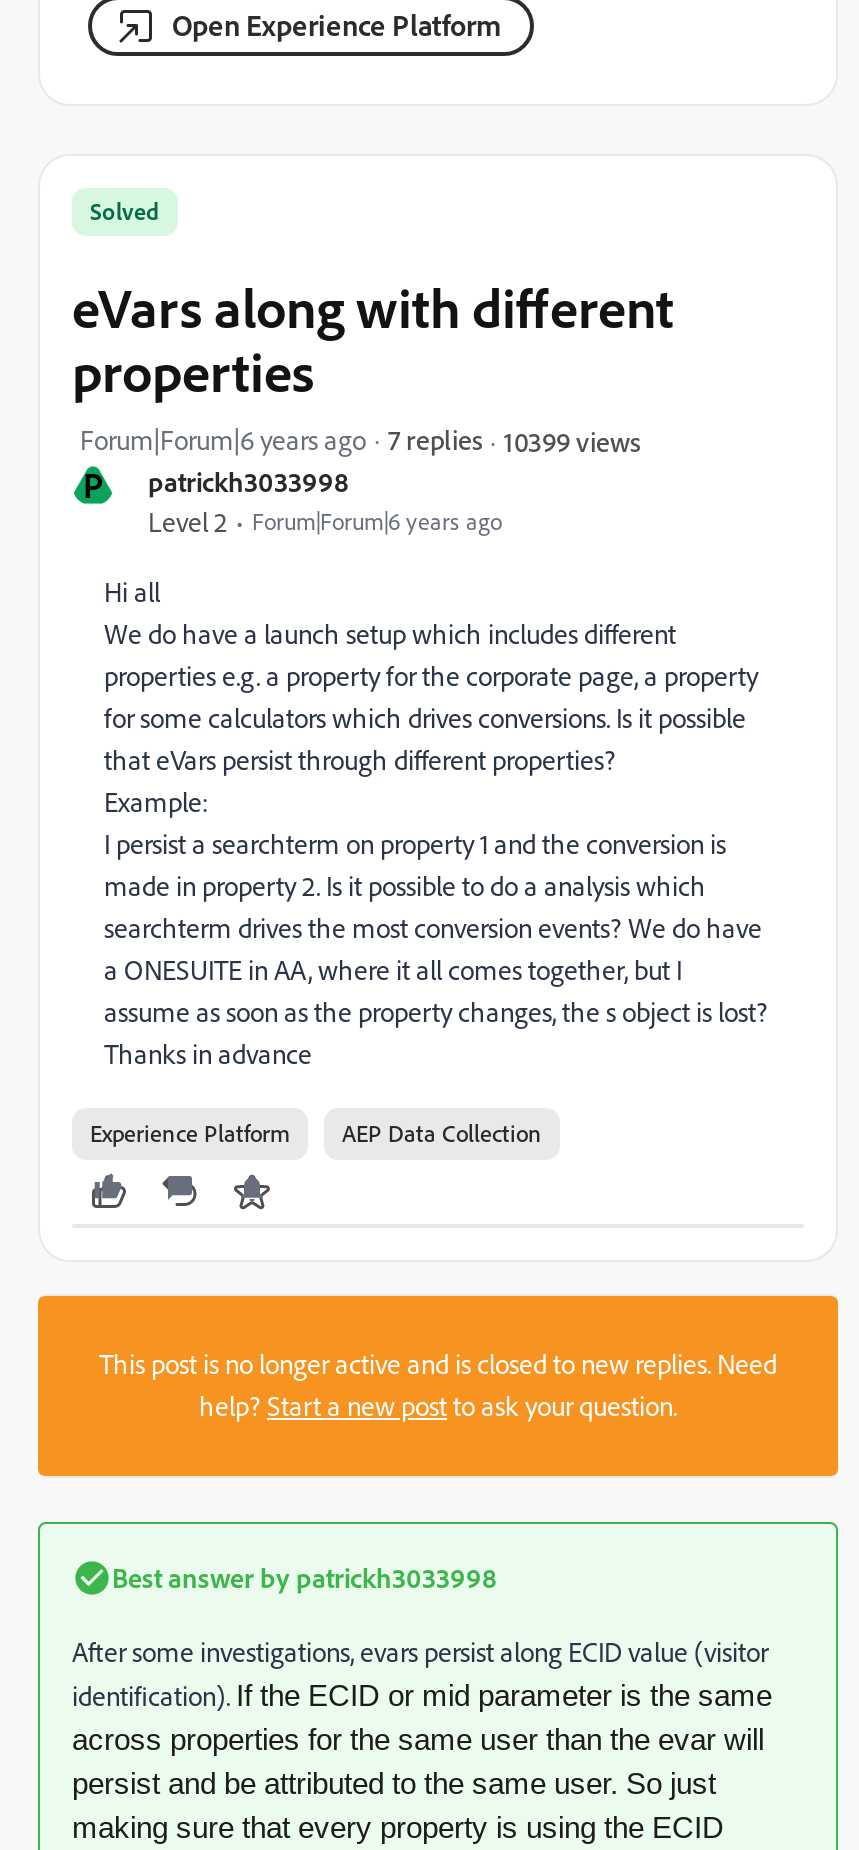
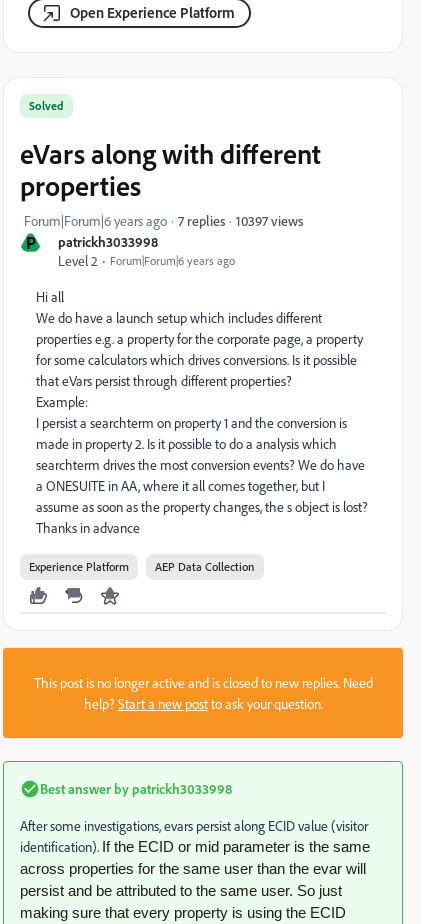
- 10399 views
+ 10397 views
